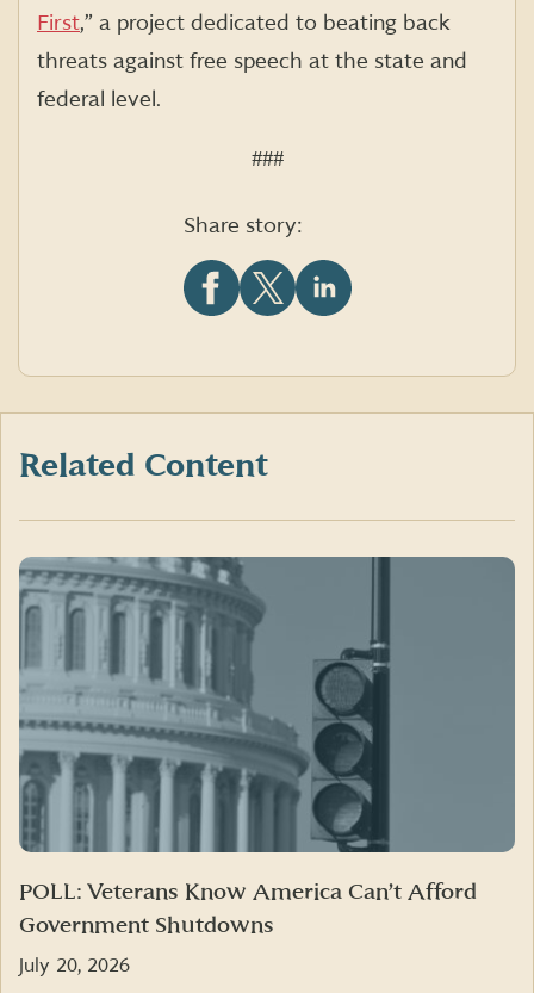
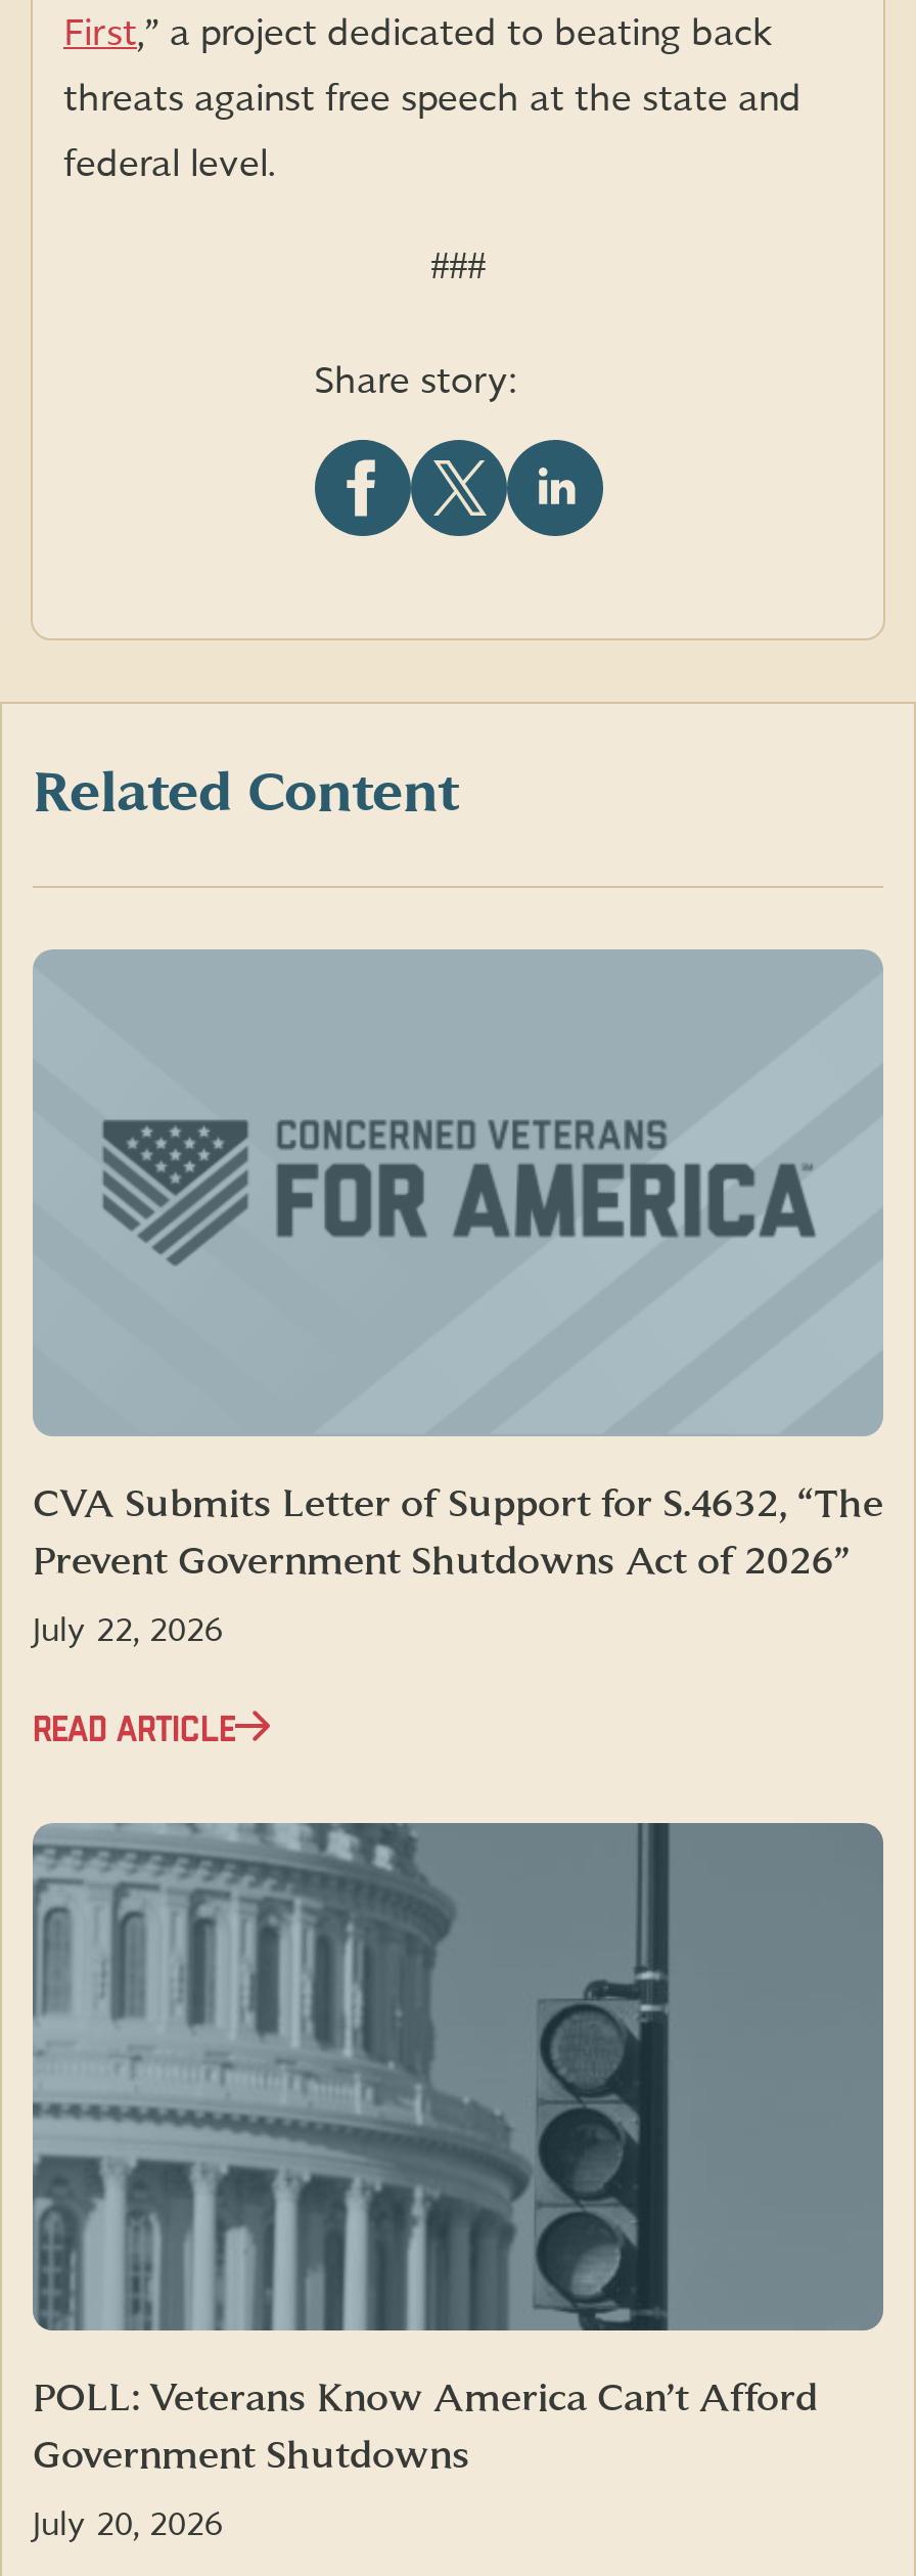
+ [image]
+ CVA Submits Letter of Support for S.4632, “The
+ Prevent Government Shutdowns Act of 2026”
+ July 22, 2026
+ READ ARTICLE
